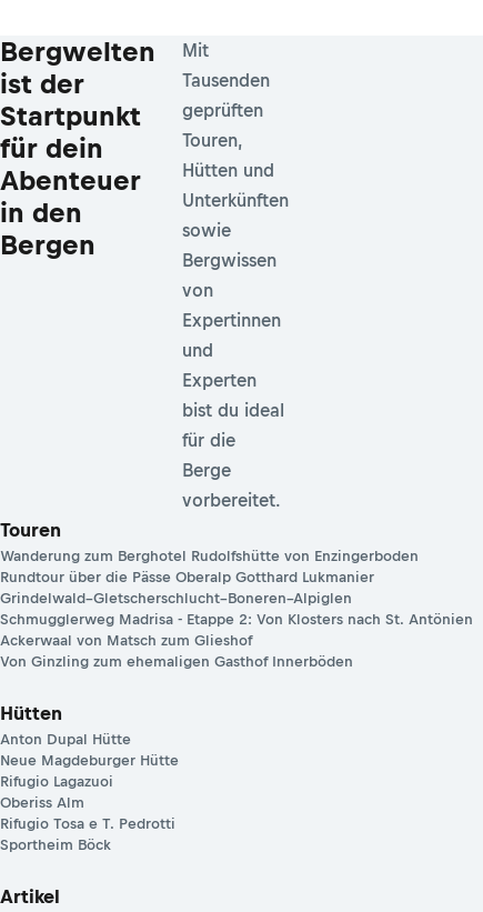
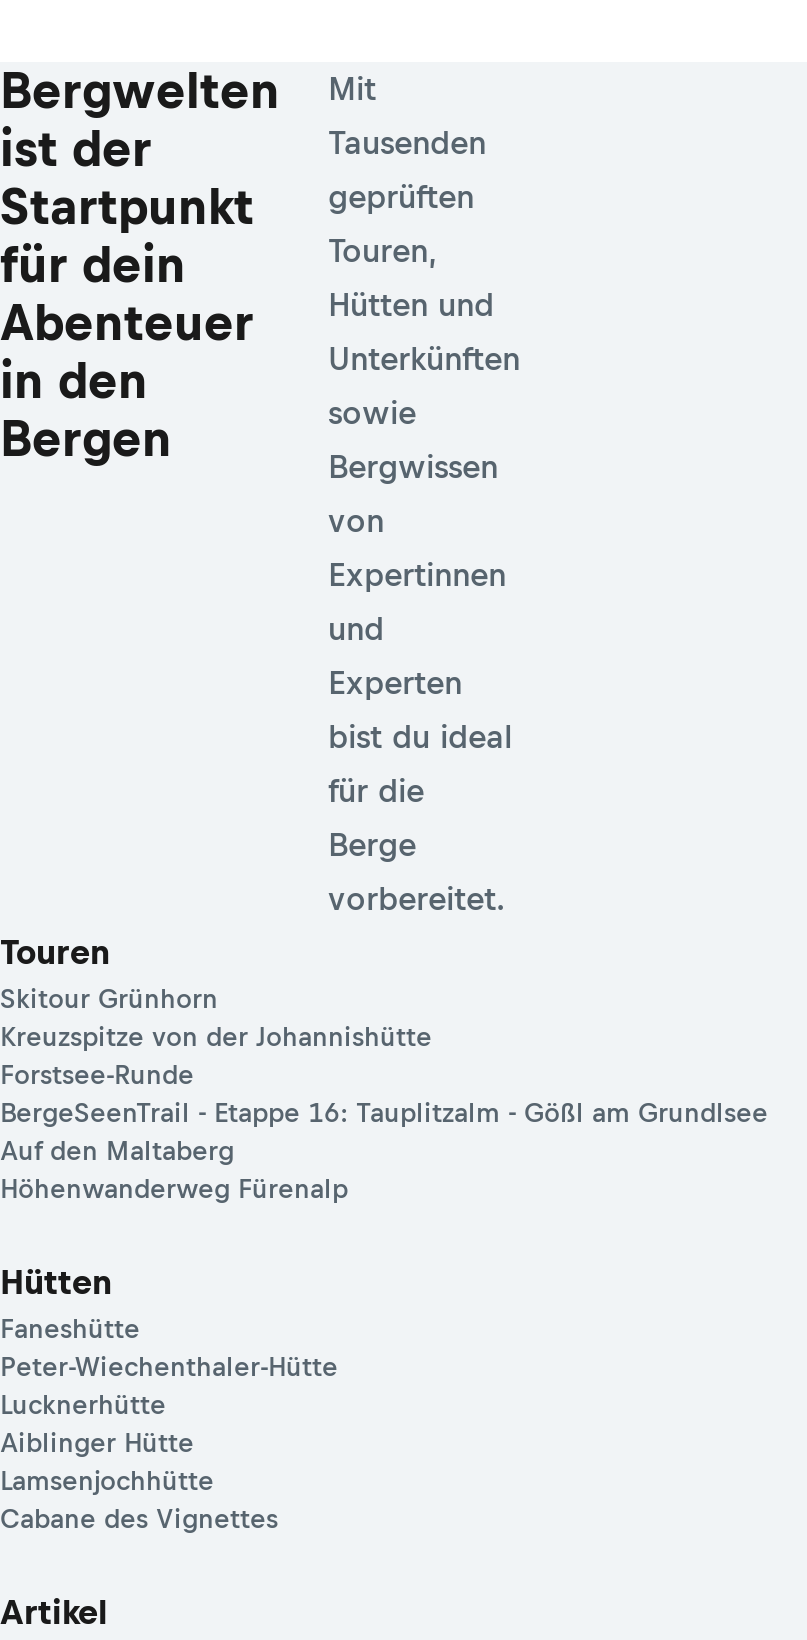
- Wanderung zum Berghotel Rudolfshütte von Enzingerboden
- Rundtour über die Pässe Oberalp Gotthard Lukmanier
- Grindelwald–Gletscherschlucht–Boneren–Alpiglen
- Schmugglerweg Madrisa - Etappe 2: Von Klosters nach St. Antönien
- Ackerwaal von Matsch zum Glieshof
- Von Ginzling zum ehemaligen Gasthof Innerböden
+ Skitour Grünhorn
+ Kreuzspitze von der Johannishütte
+ Forstsee-Runde
+ BergeSeenTrail - Etappe 16: Tauplitzalm - Gößl am Grundlsee
+ Auf den Maltaberg
+ Höhenwanderweg Fürenalp

- Anton Dupal Hütte
- Neue Magdeburger Hütte
- Rifugio Lagazuoi
- Oberiss Alm
- Rifugio Tosa e T. Pedrotti
- Sportheim Böck
+ Faneshütte
+ Peter-Wiechenthaler-Hütte
+ Lucknerhütte
+ Aiblinger Hütte
+ Lamsenjochhütte
+ Cabane des Vignettes
